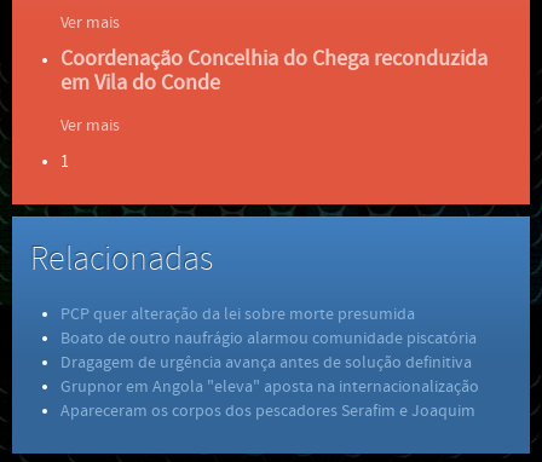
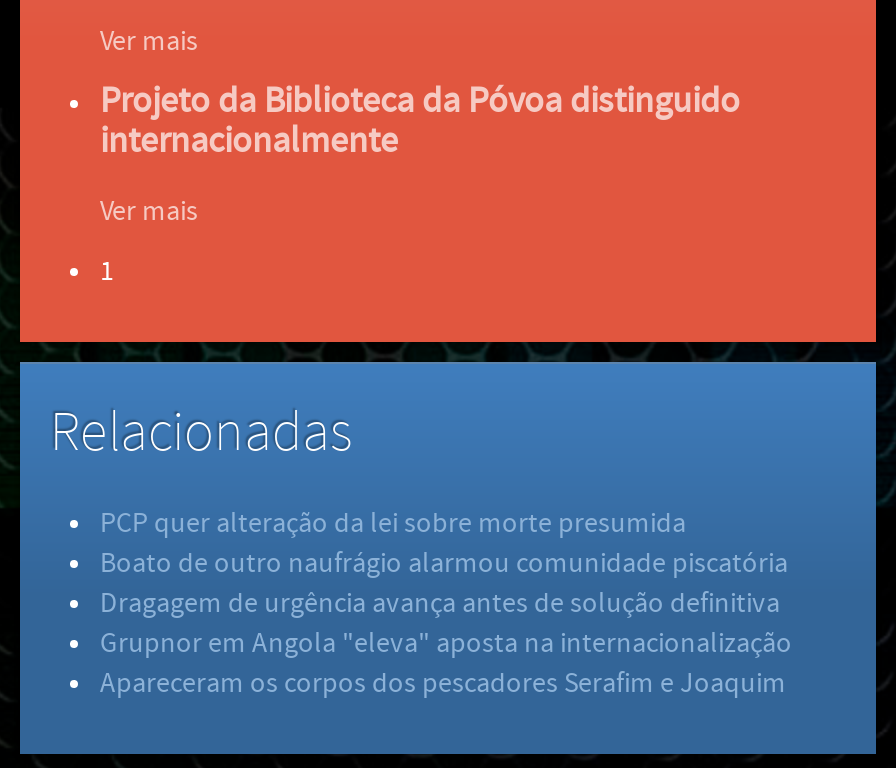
- Coordenação Concelhia do Chega reconduzida
- em Vila do Conde
+ Projeto da Biblioteca da Póvoa distinguido
+ internacionalmente
